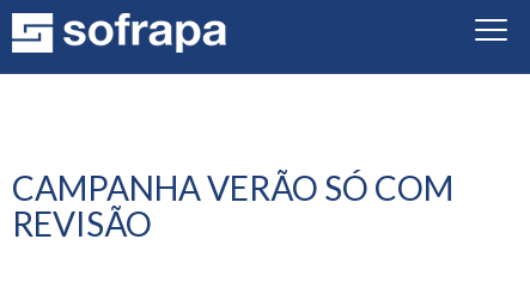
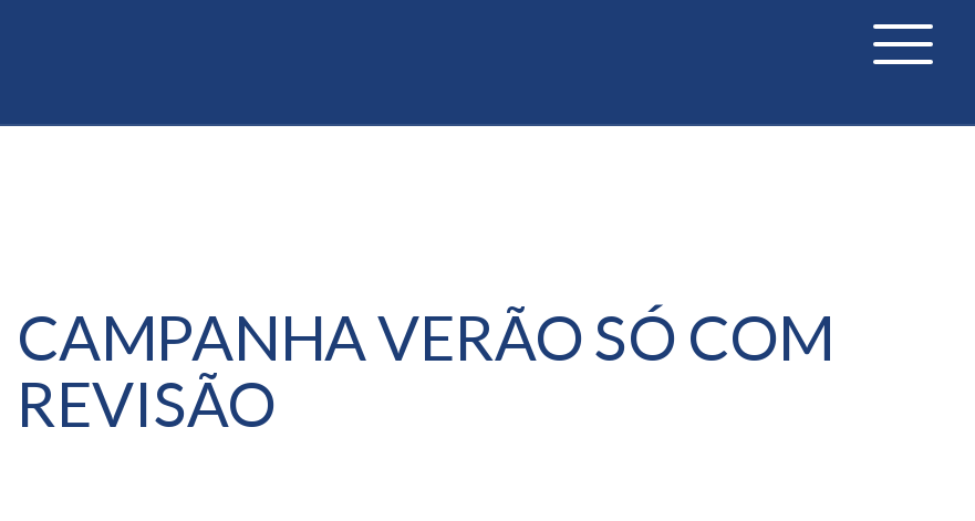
- [image]

- [image]
